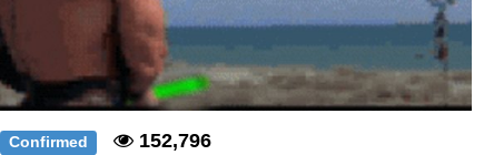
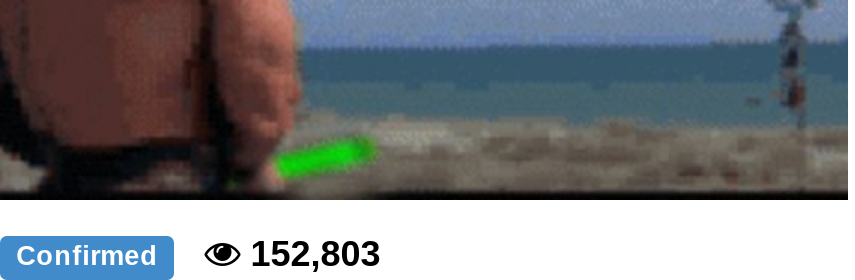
- 152,796
+ 152,803
